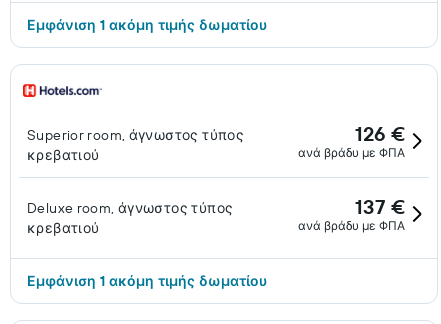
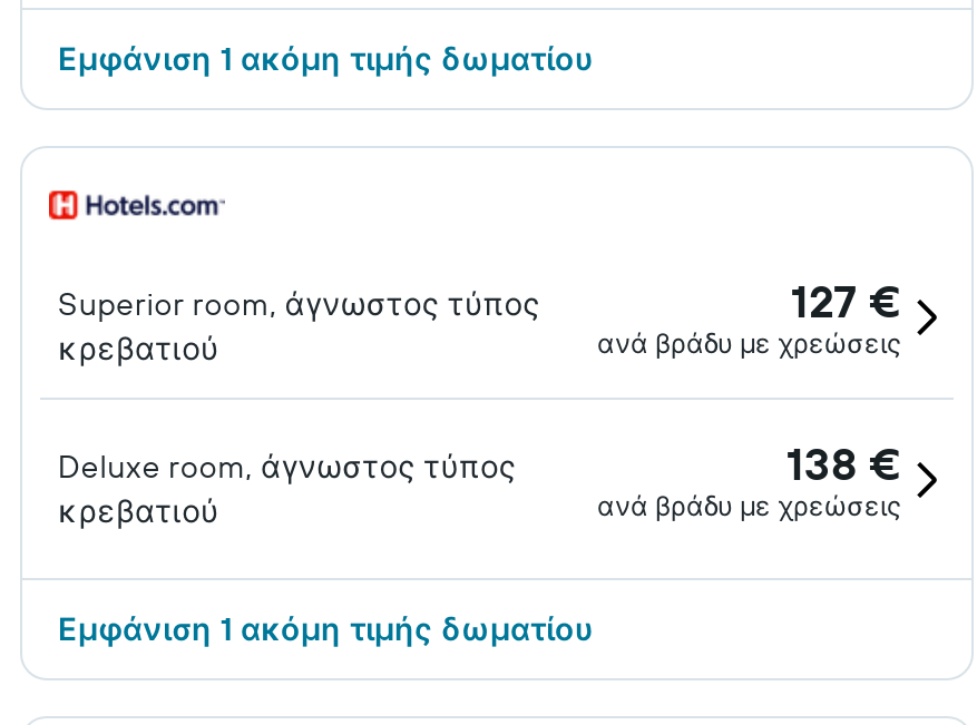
- 126 €
+ 127 €

- ανά βράδυ με ΦΠΑ
+ ανά βράδυ με χρεώσεις

- 137 €
+ 138 €

- ανά βράδυ με ΦΠΑ
+ ανά βράδυ με χρεώσεις
